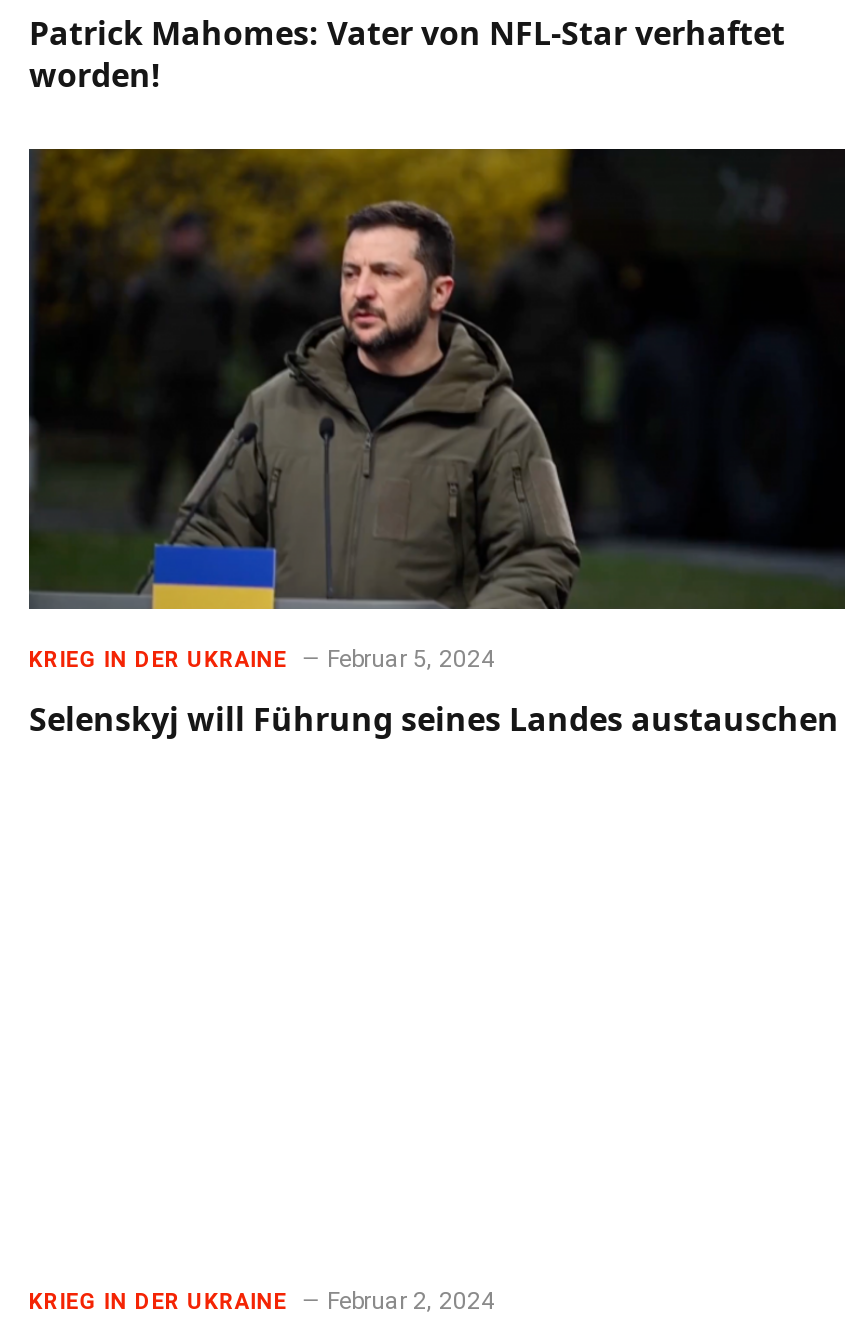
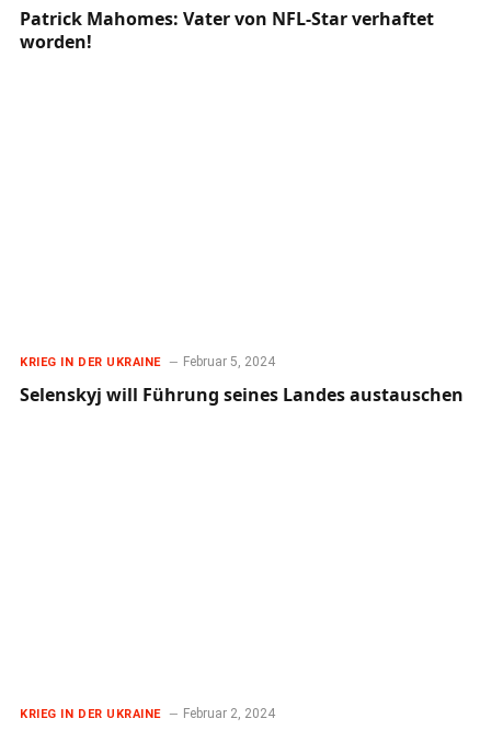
- [image]
